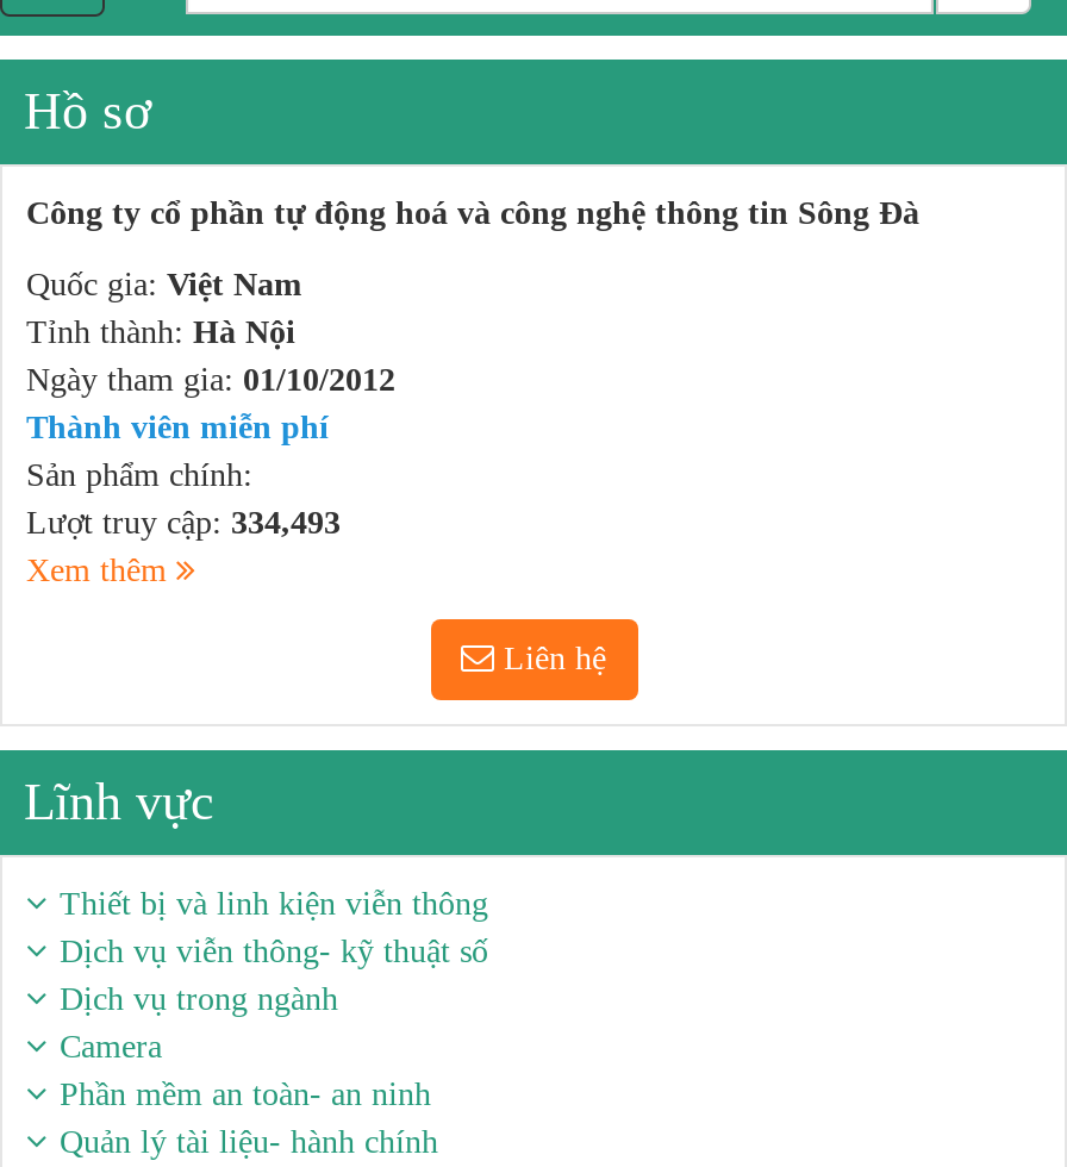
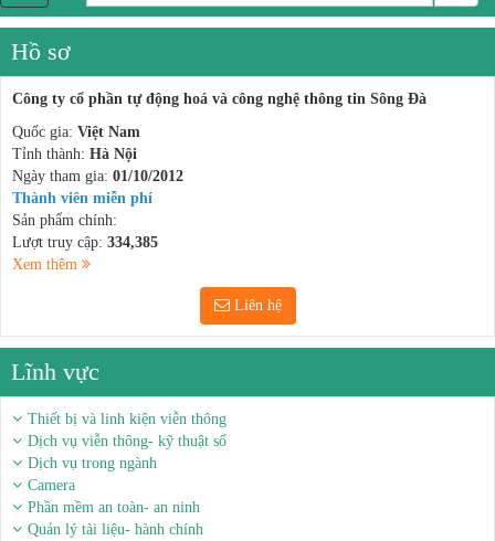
- Lượt truy cập: 334,493
+ Lượt truy cập: 334,385
